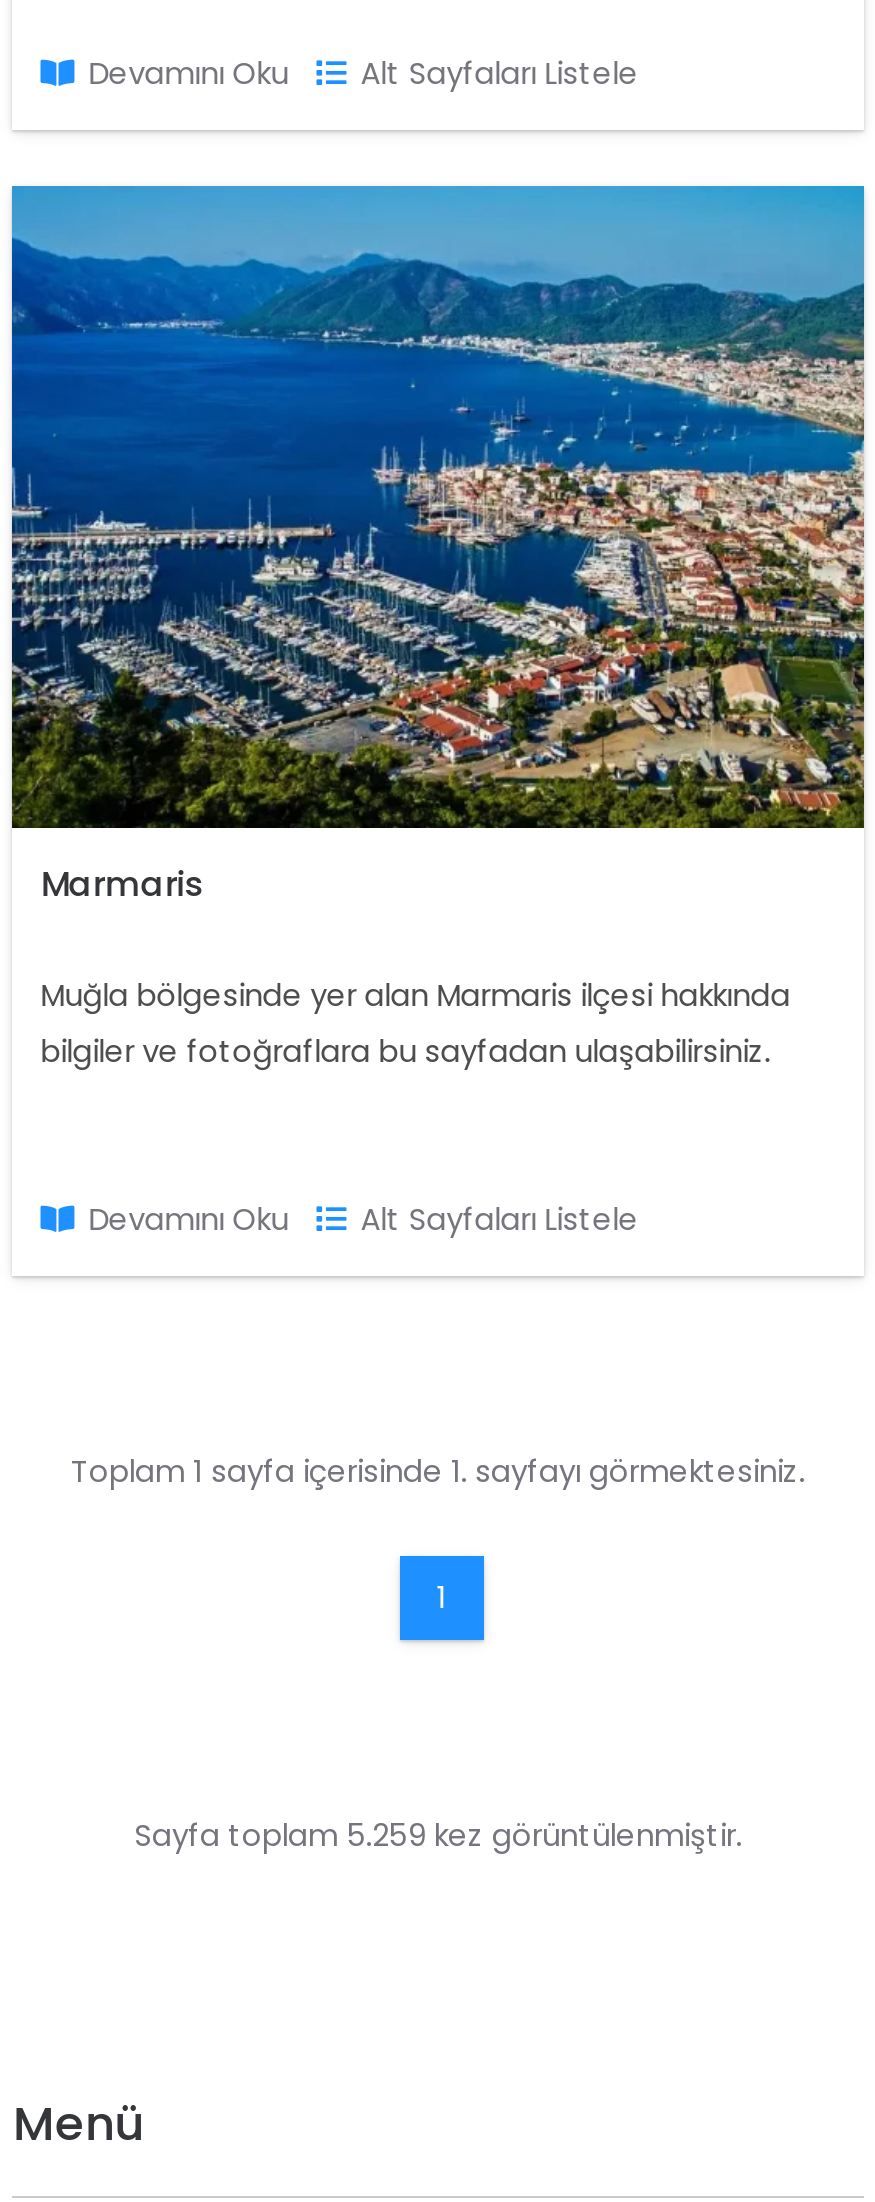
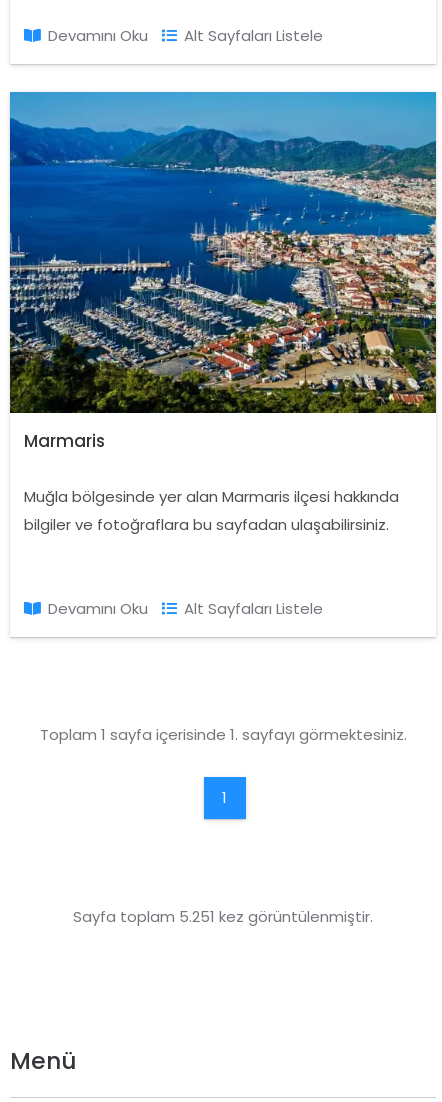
- Sayfa toplam 5.259 kez görüntülenmiştir.
+ Sayfa toplam 5.251 kez görüntülenmiştir.
